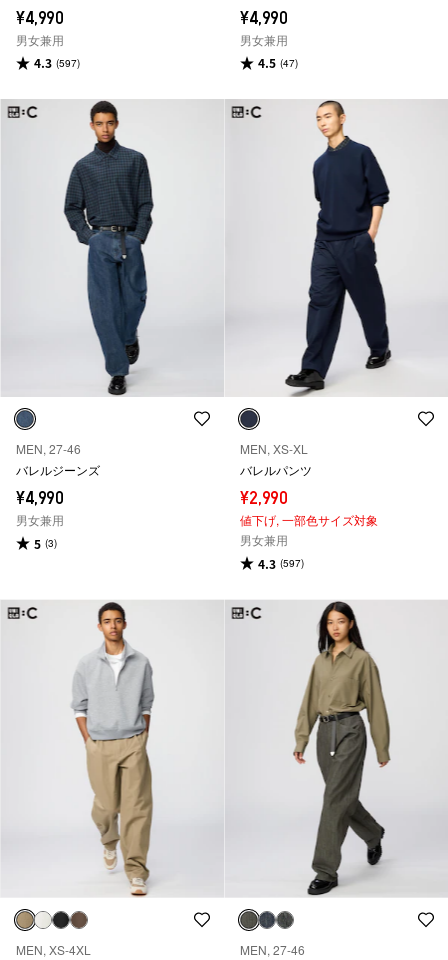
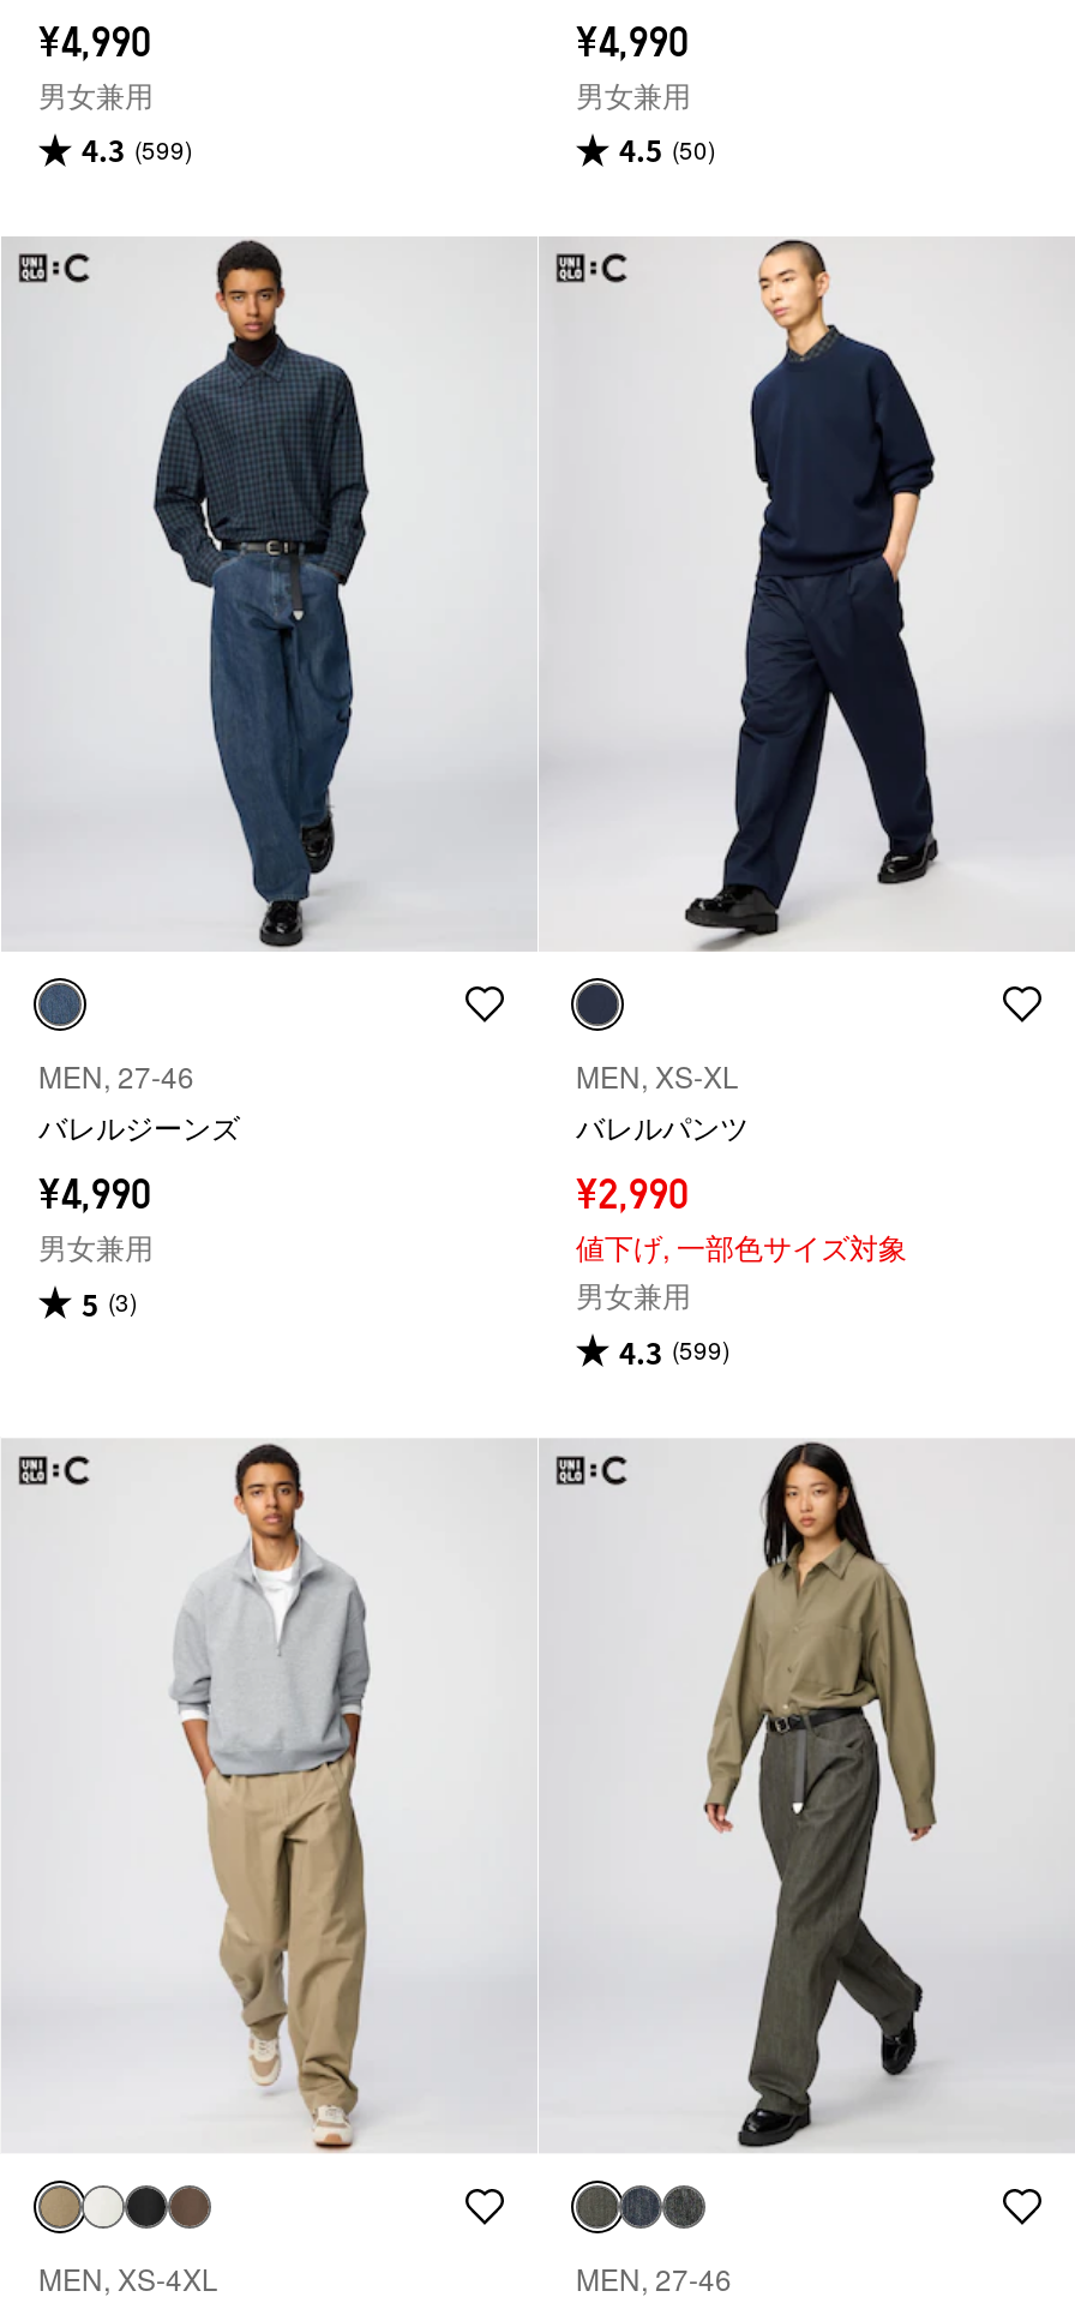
- 4.3 (597)
+ 4.3 (599)

- 4.5 (47)
+ 4.5 (50)

- 4.3 (597)
+ 4.3 (599)
